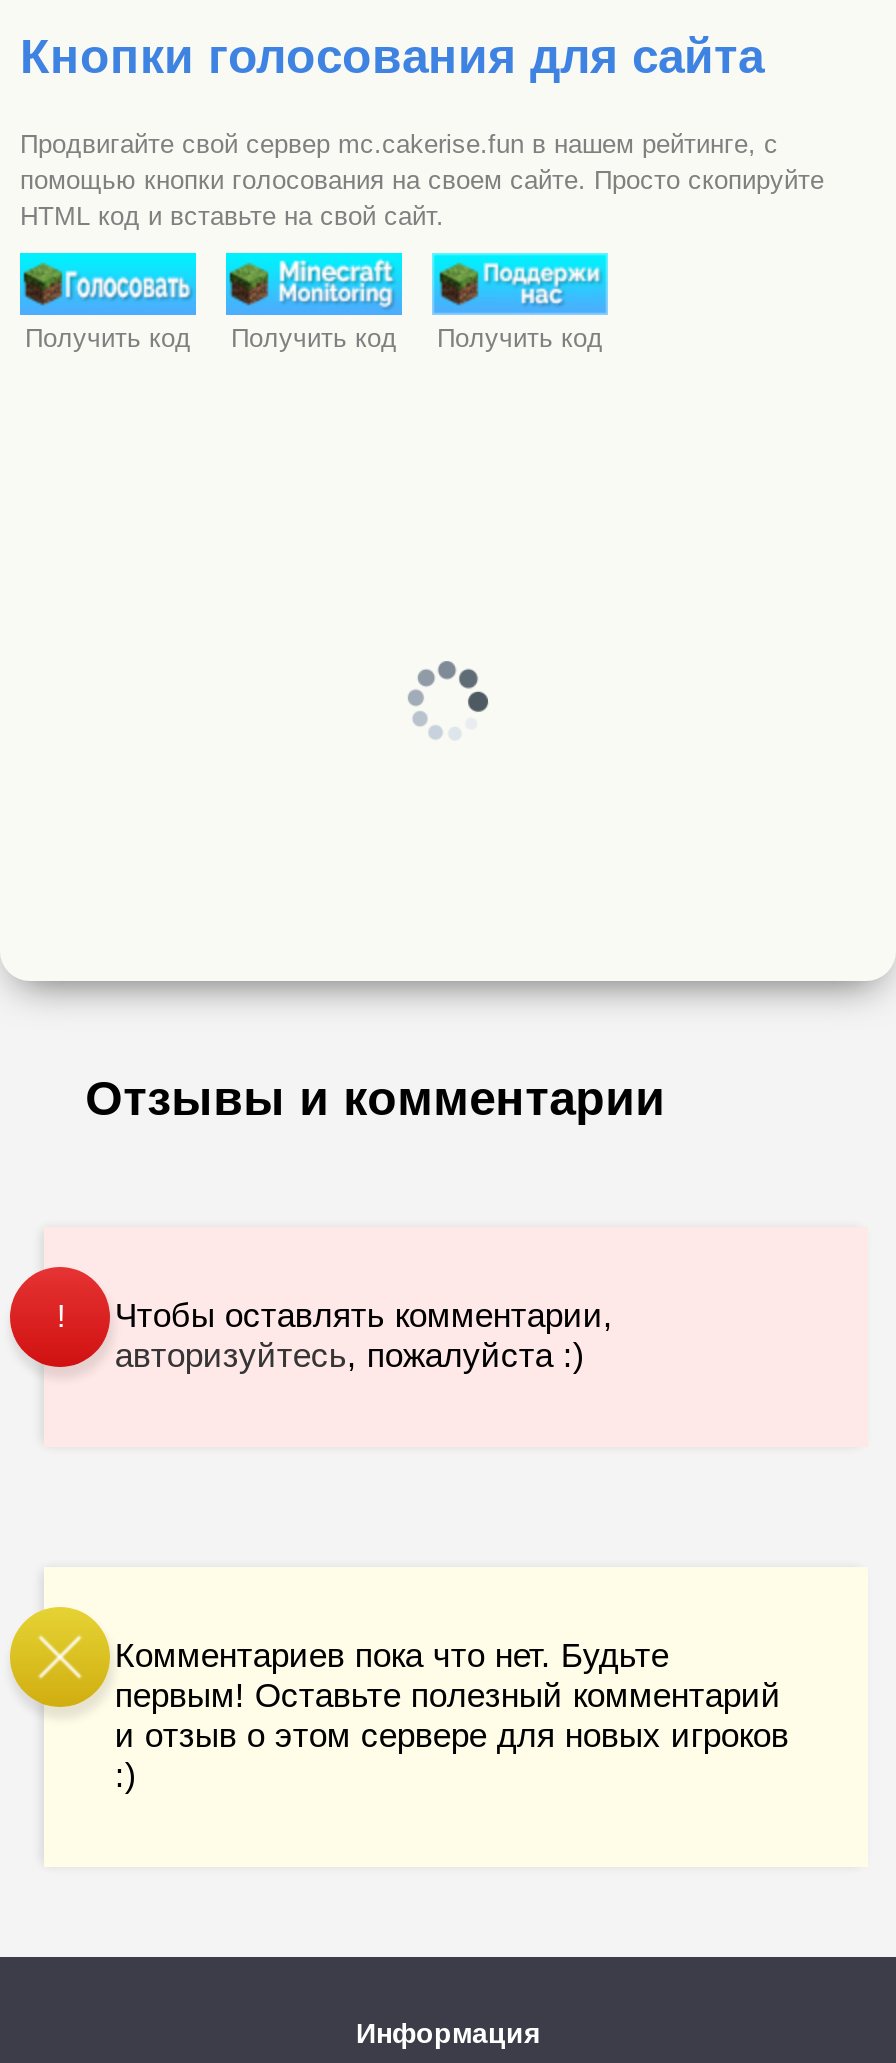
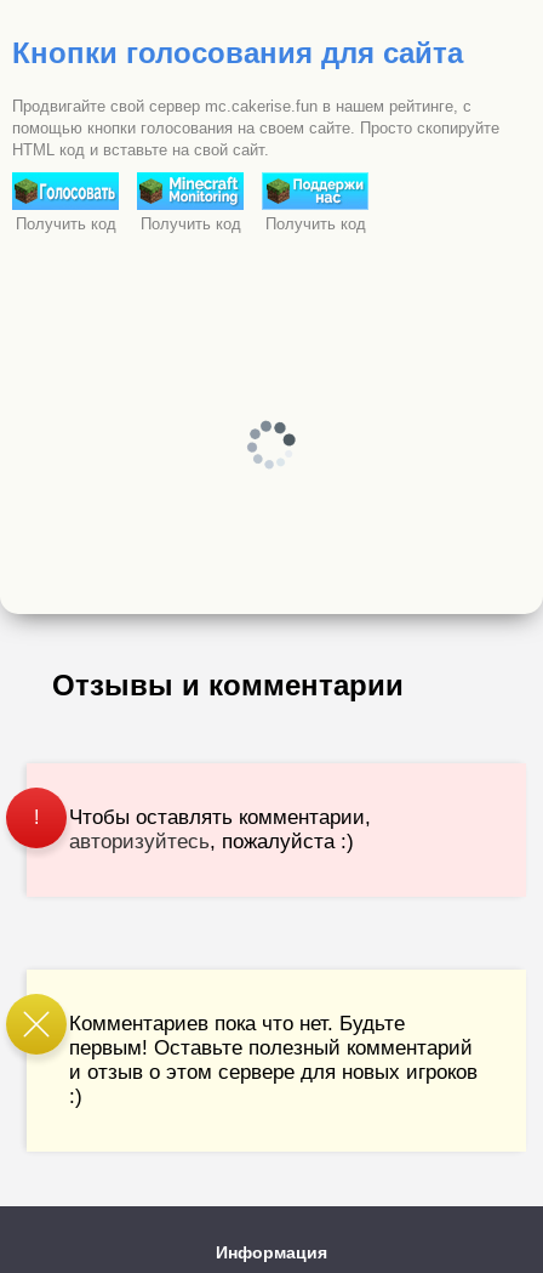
- [image]
+ [image]
